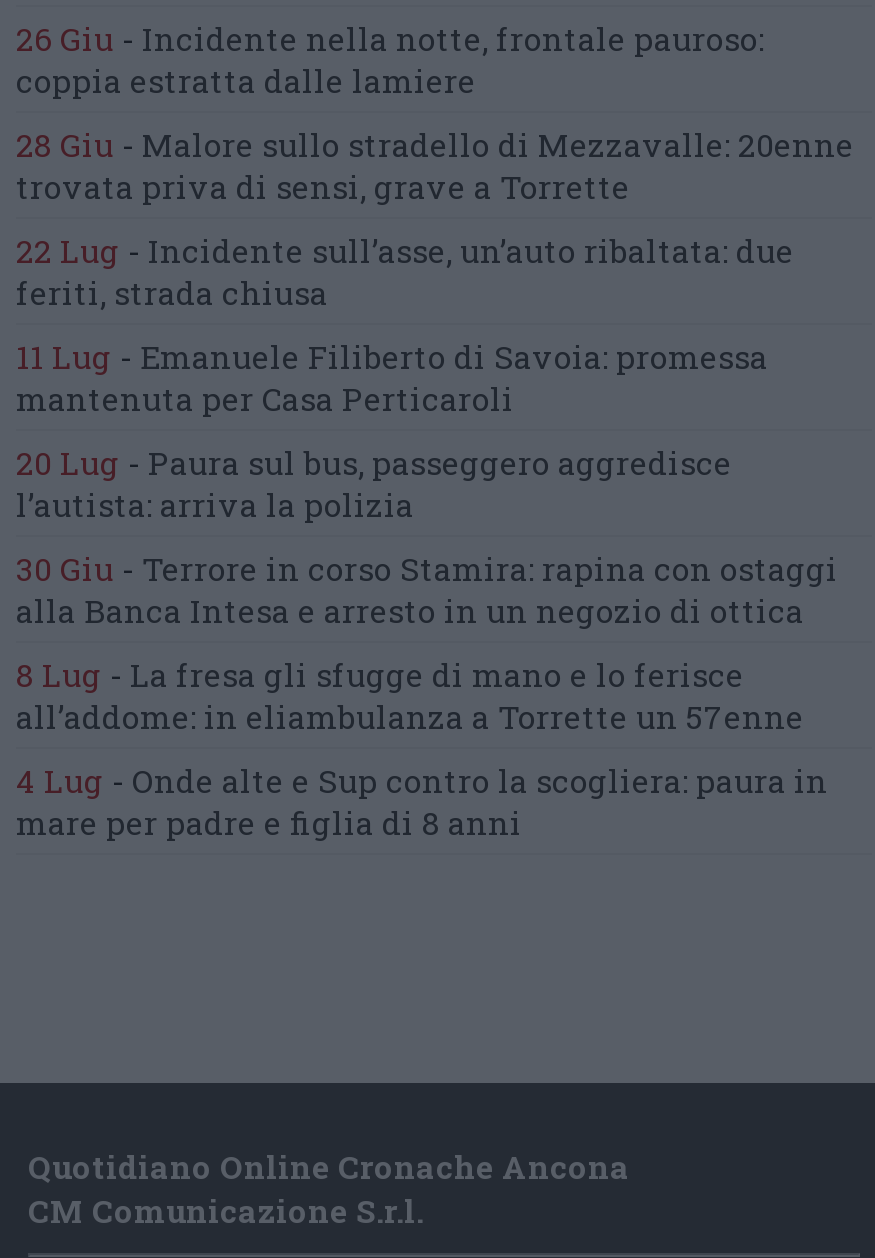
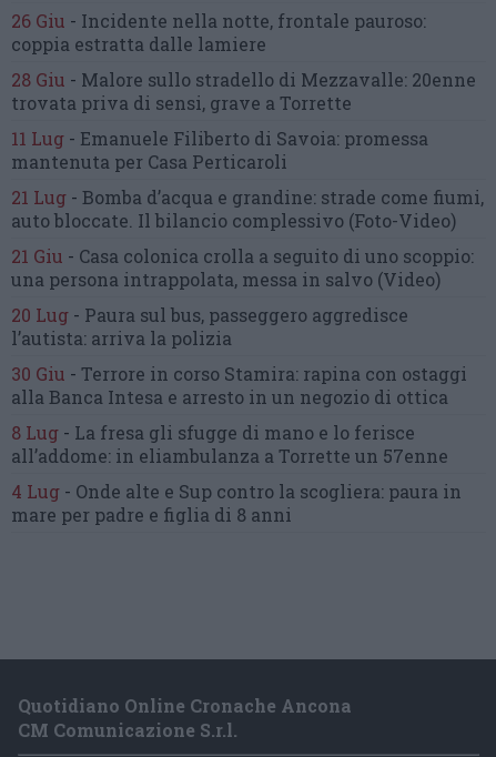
- 22 Lug - Incidente sull’asse, un’auto ribaltata: due
- feriti, strada chiusa

moved up: 11 Lug - Emanuele Filiberto di Savoia: promessa | mantenuta per Casa Perticaroli

+ 21 Lug - Bomba d’acqua e grandine: strade come fiumi,
+ auto bloccate. Il bilancio complessivo (Foto-Video)
+ 21 Giu - Casa colonica crolla a seguito di uno scoppio:
+ una persona intrappolata, messa in salvo (Video)
